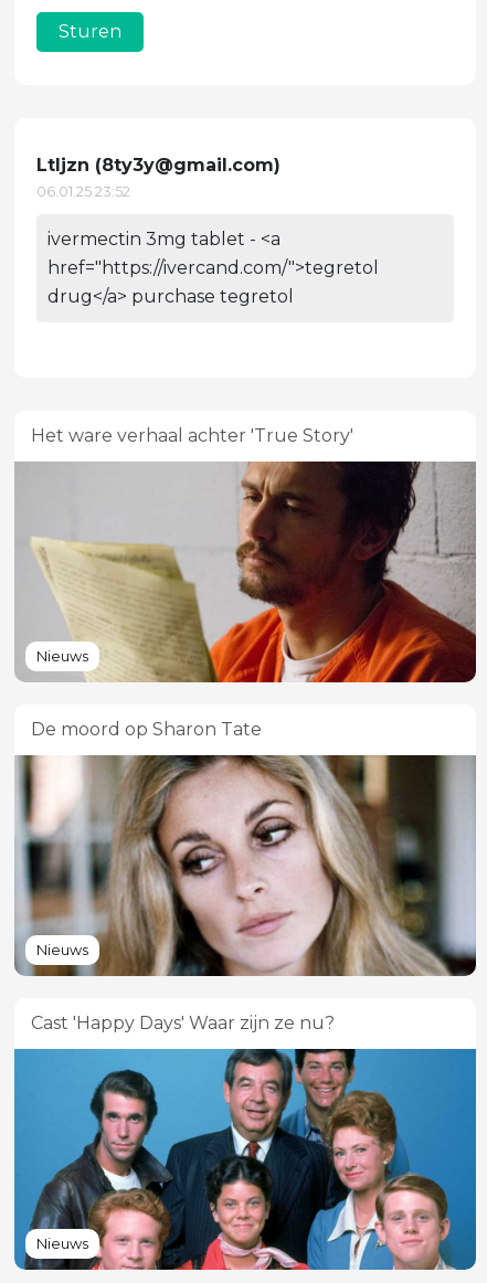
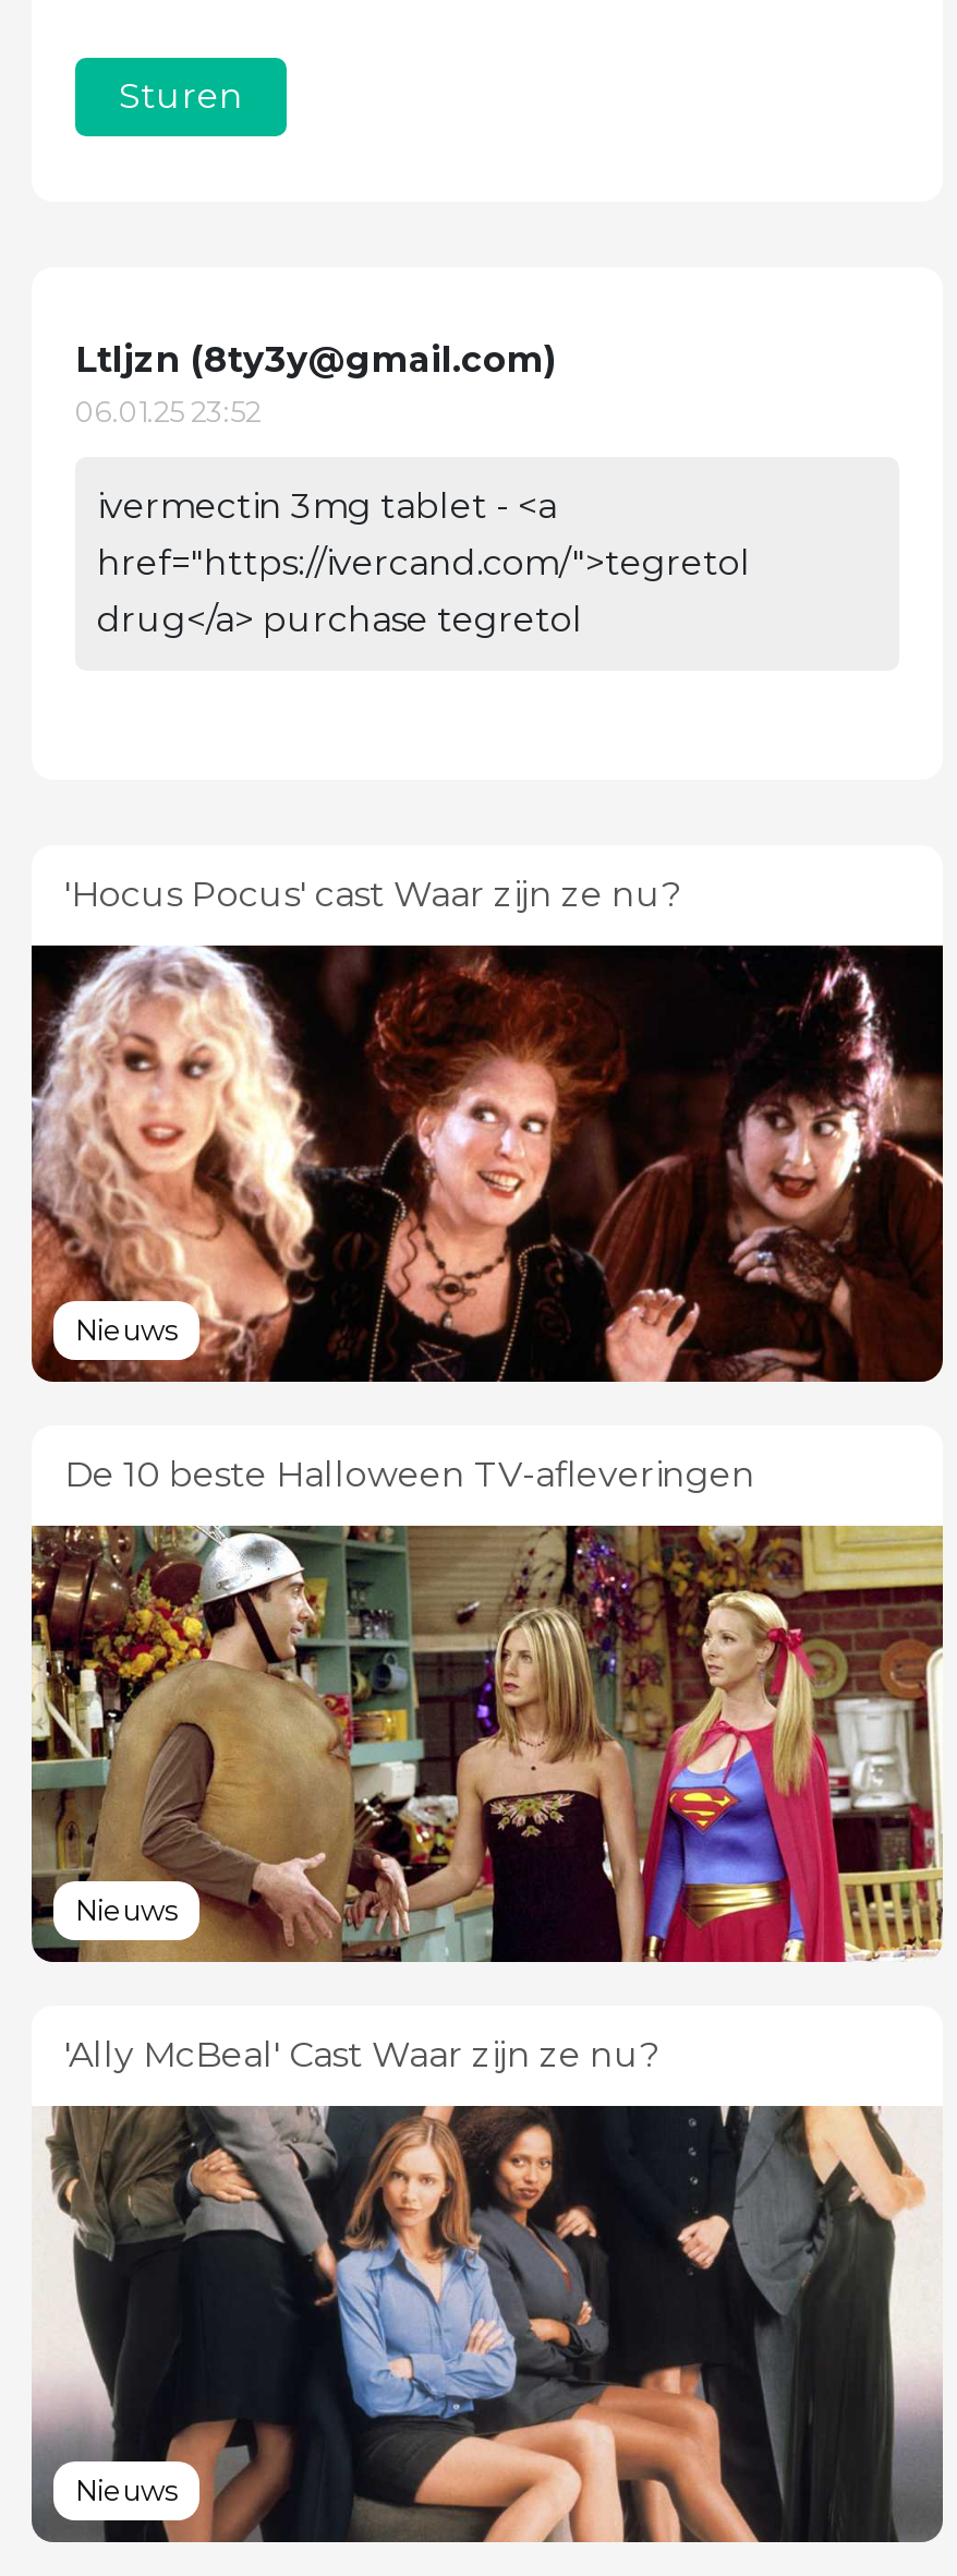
- Het ware verhaal achter 'True Story'
+ 'Hocus Pocus' cast Waar zijn ze nu?

- [image]
- De moord op Sharon Tate
+ [image]
+ De 10 beste Halloween TV-afleveringen

- [image]
- Cast 'Happy Days' Waar zijn ze nu?
+ [image]
+ 'Ally McBeal' Cast Waar zijn ze nu?

- [image]
+ [image]
